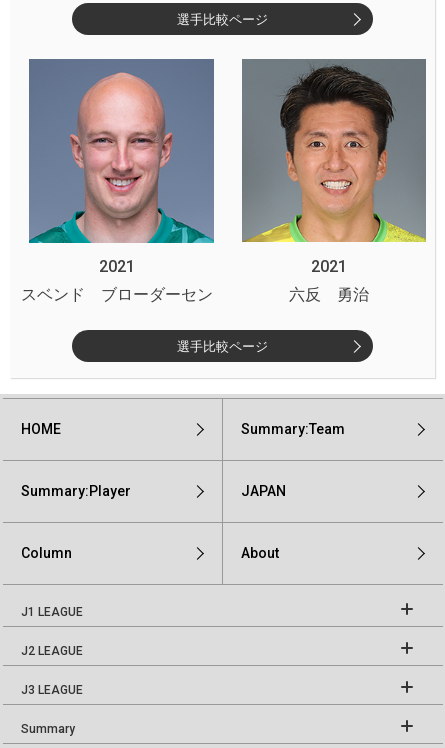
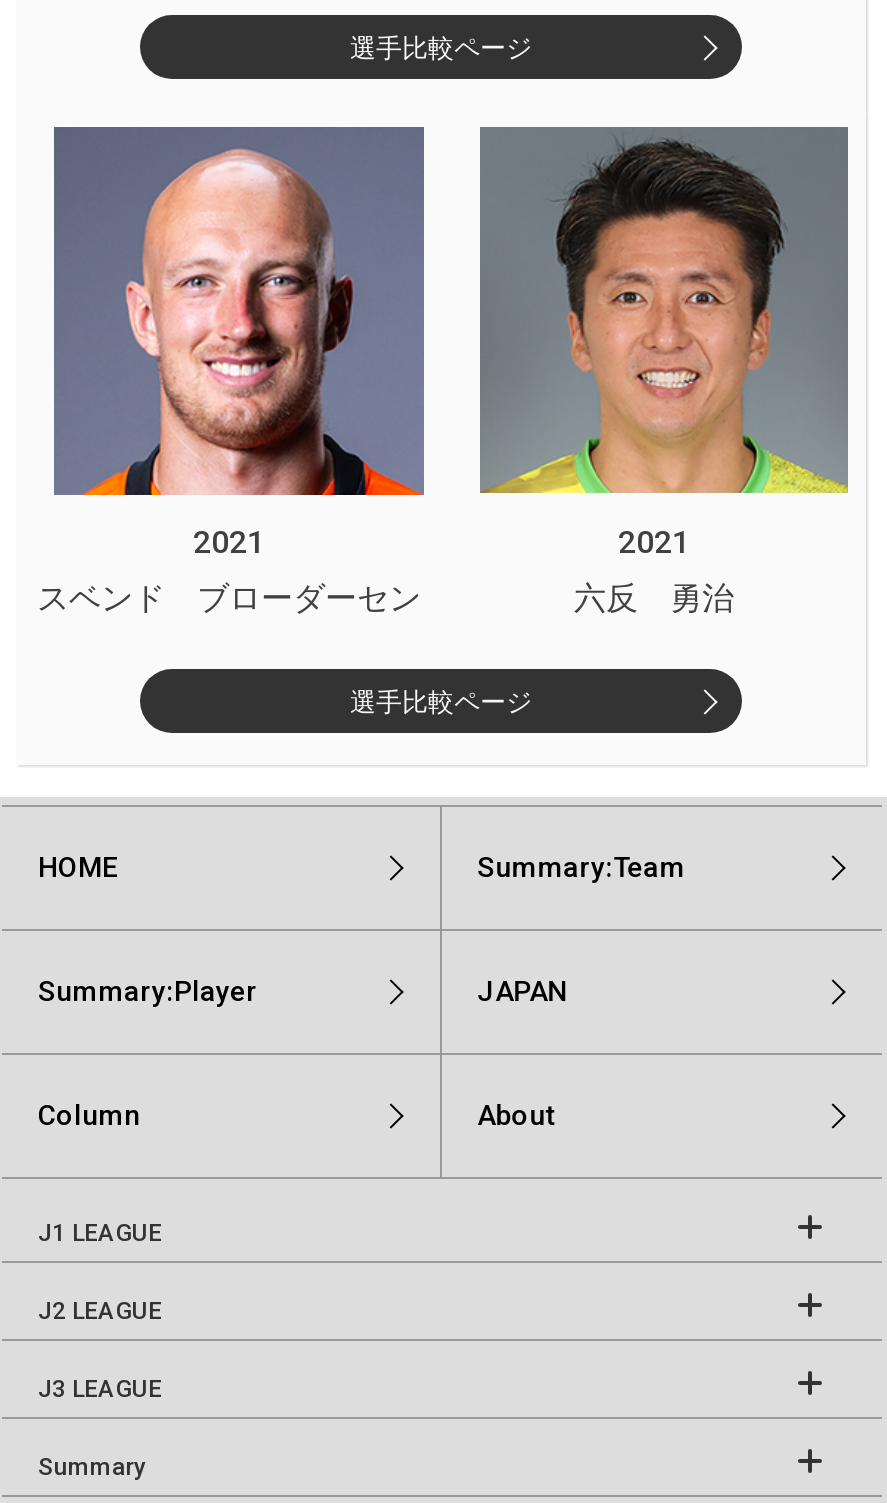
- [image]
+ [image]
